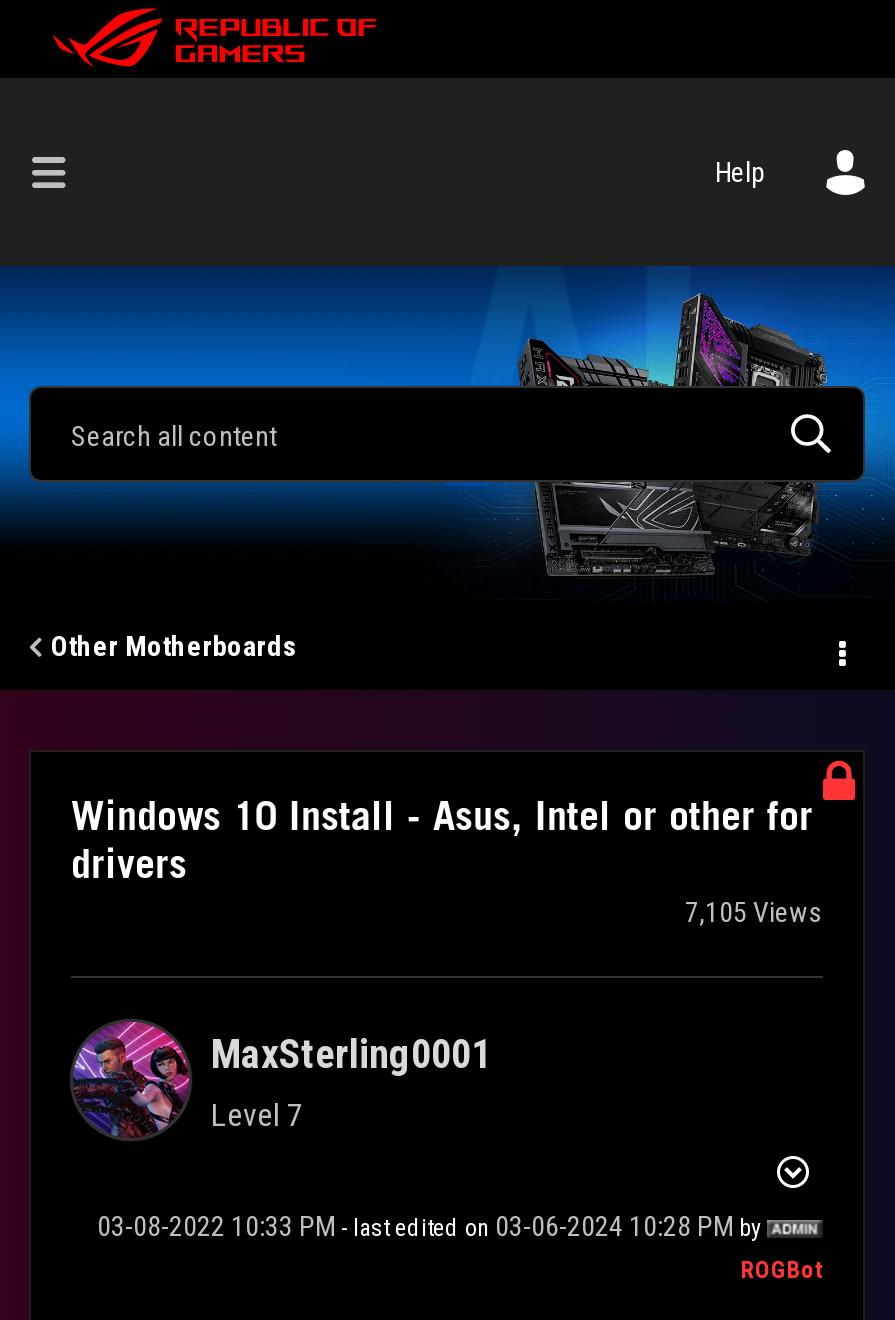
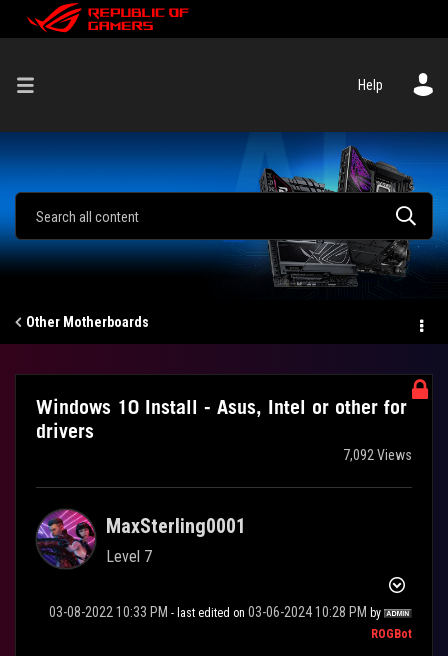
- 7,105 Views
+ 7,092 Views
